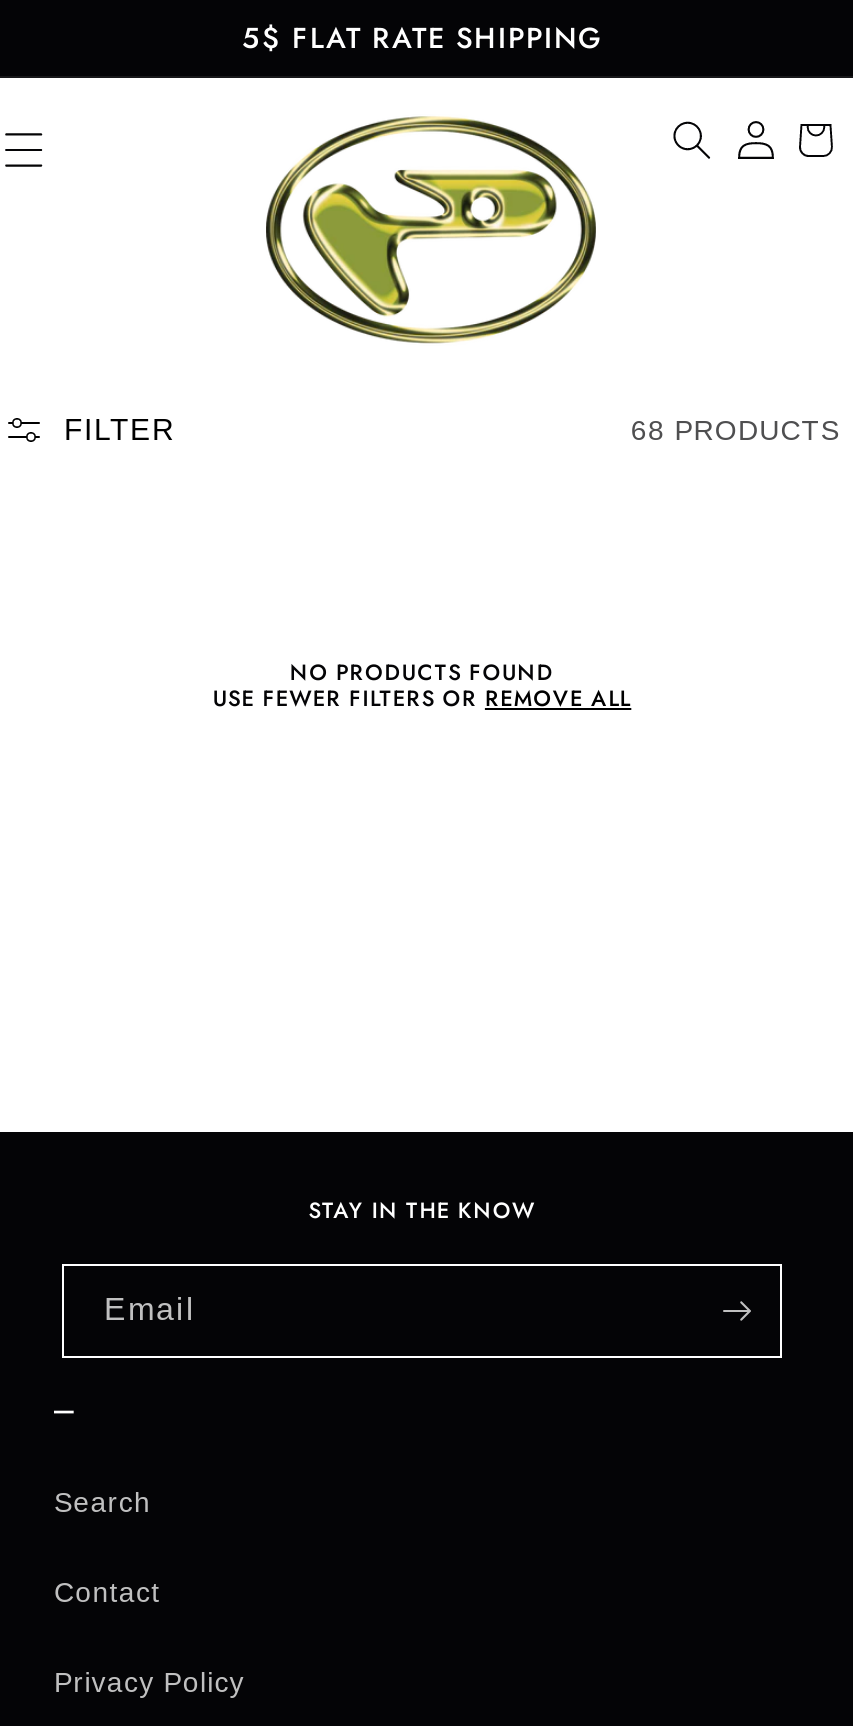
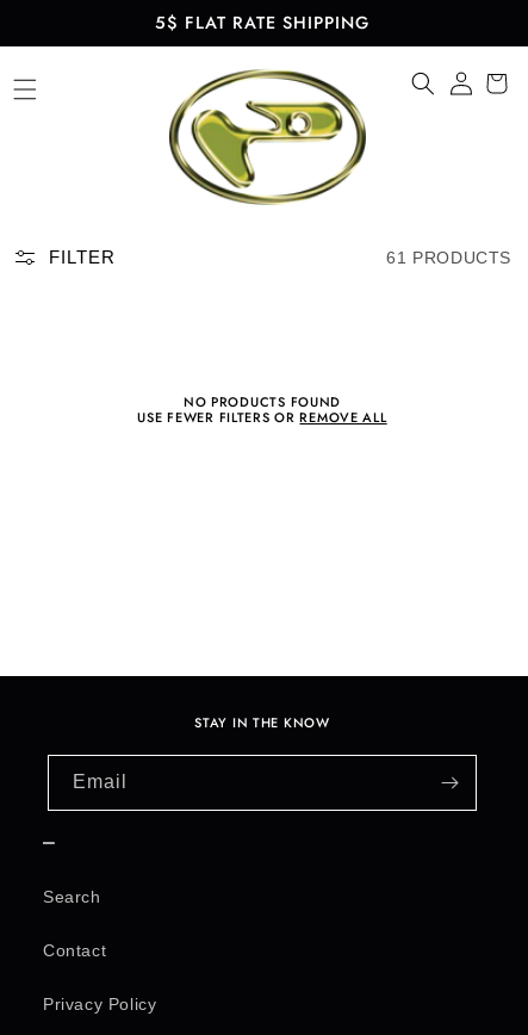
- 68 PRODUCTS
+ 61 PRODUCTS
